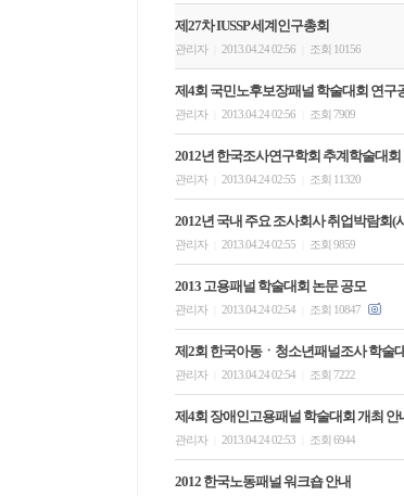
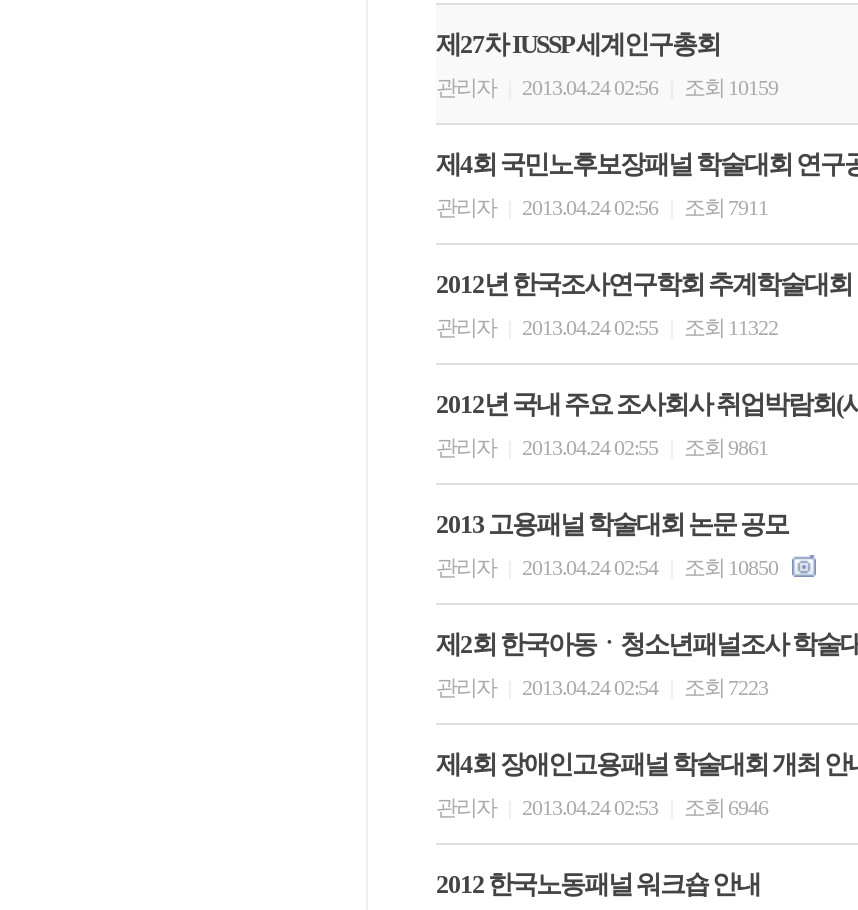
- 관리자 2013.04.24 02:56 조회 10156
+ 관리자 2013.04.24 02:56 조회 10159

- 관리자 2013.04.24 02:56 조회 7909
+ 관리자 2013.04.24 02:56 조회 7911

- 관리자 2013.04.24 02:55 조회 11320
+ 관리자 2013.04.24 02:55 조회 11322

- 관리자 2013.04.24 02:55 조회 9859
+ 관리자 2013.04.24 02:55 조회 9861

- 관리자 2013.04.24 02:54 조회 10847
+ 관리자 2013.04.24 02:54 조회 10850

- 관리자 2013.04.24 02:54 조회 7222
+ 관리자 2013.04.24 02:54 조회 7223

- 관리자 2013.04.24 02:53 조회 6944
+ 관리자 2013.04.24 02:53 조회 6946
